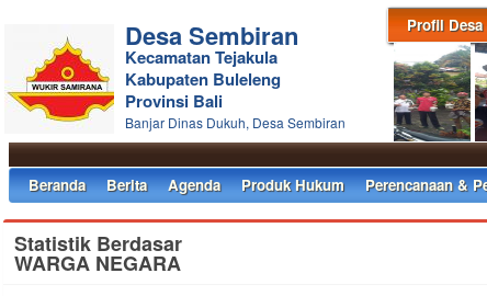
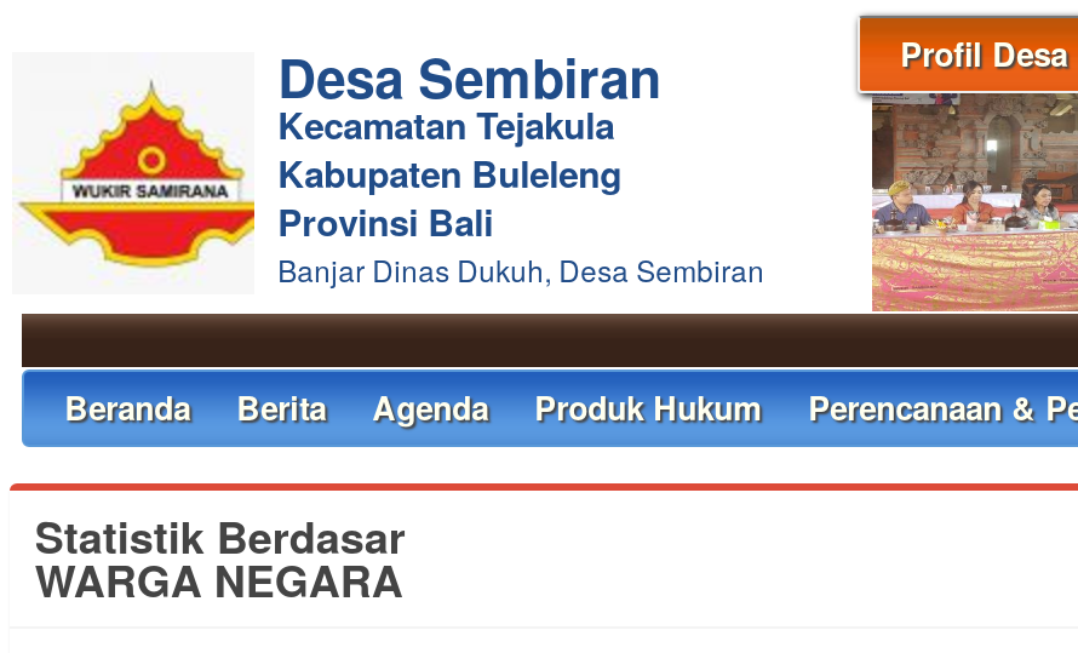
- [image]
+ [image]
